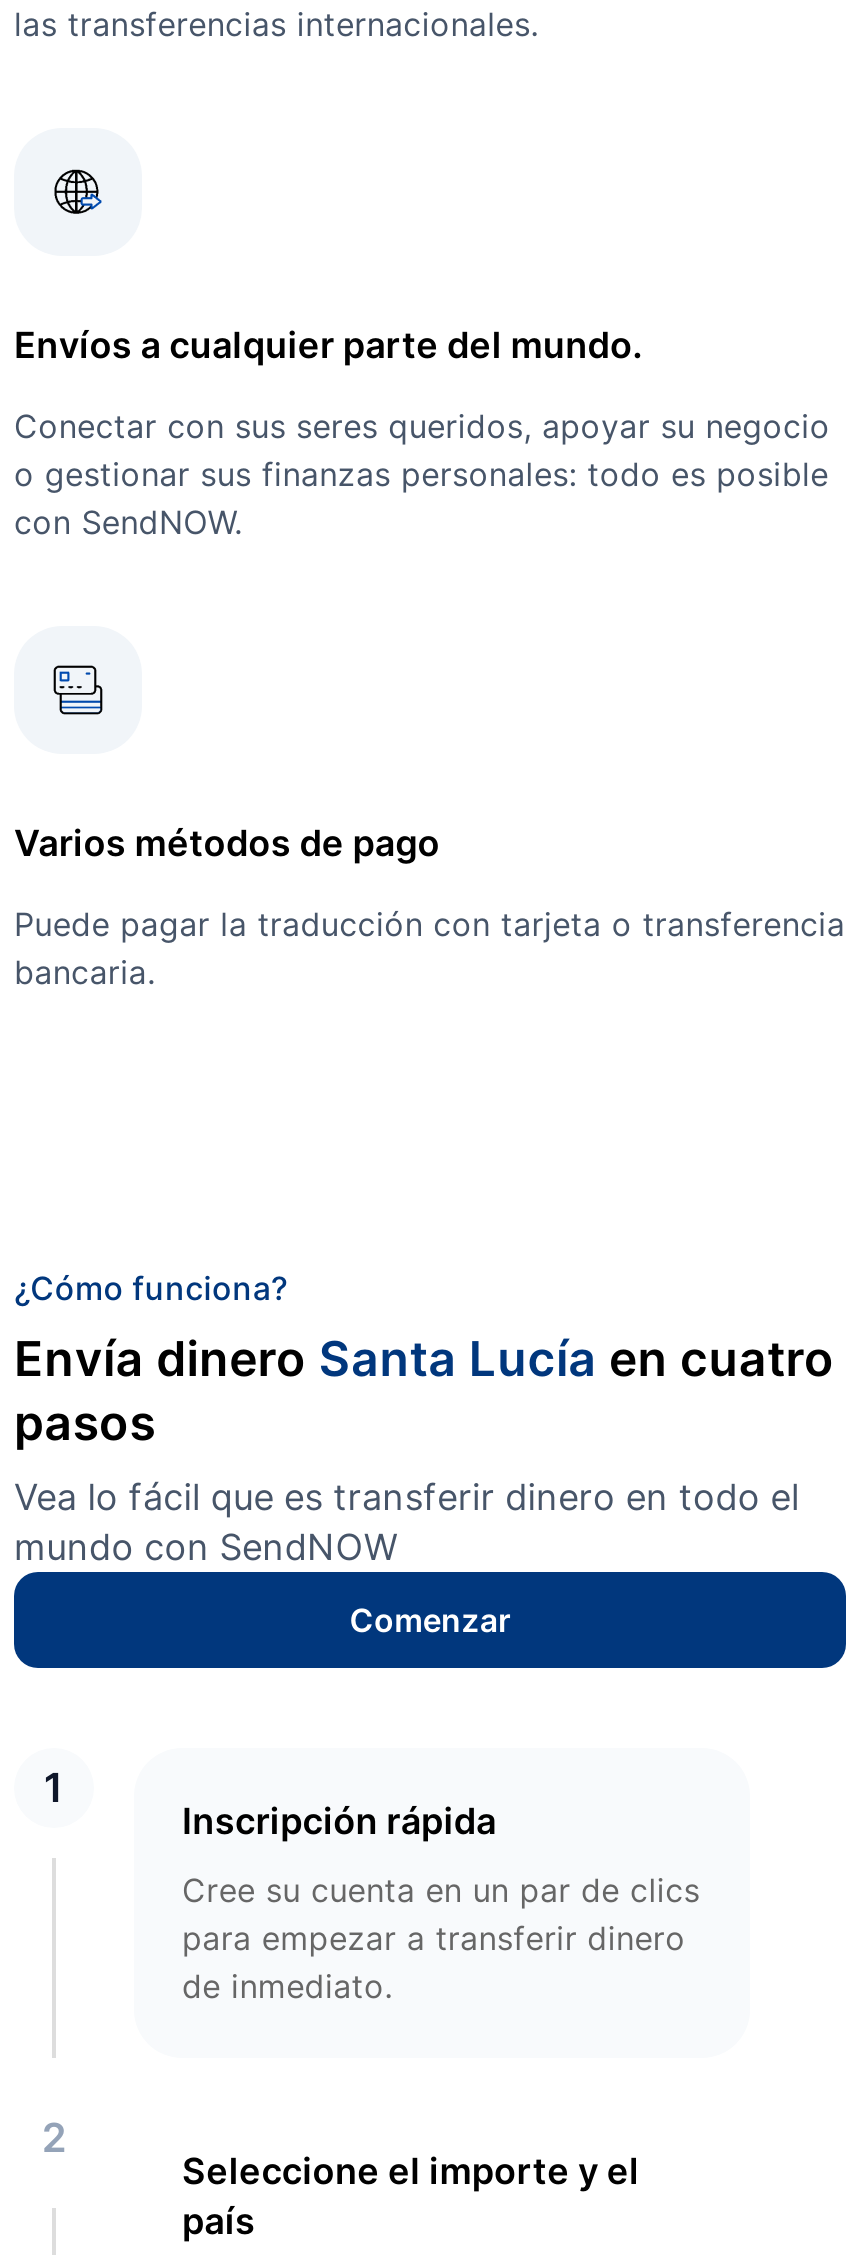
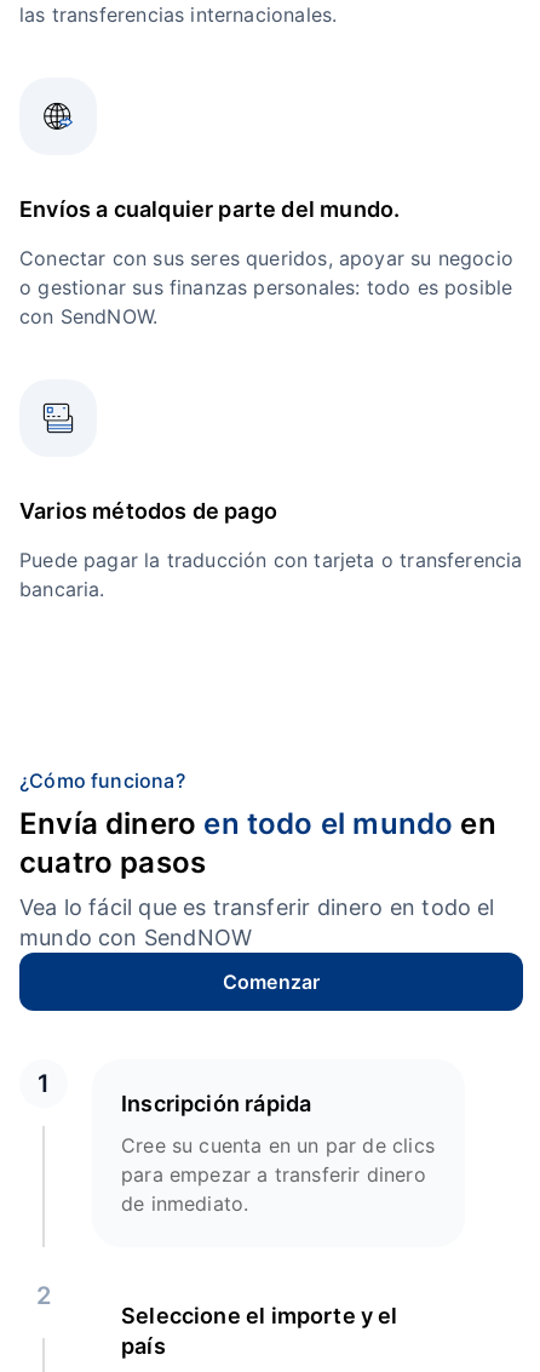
- Envía dinero Santa Lucía en cuatro
- pasos
+ Envía dinero en todo el mundo en
+ cuatro pasos
